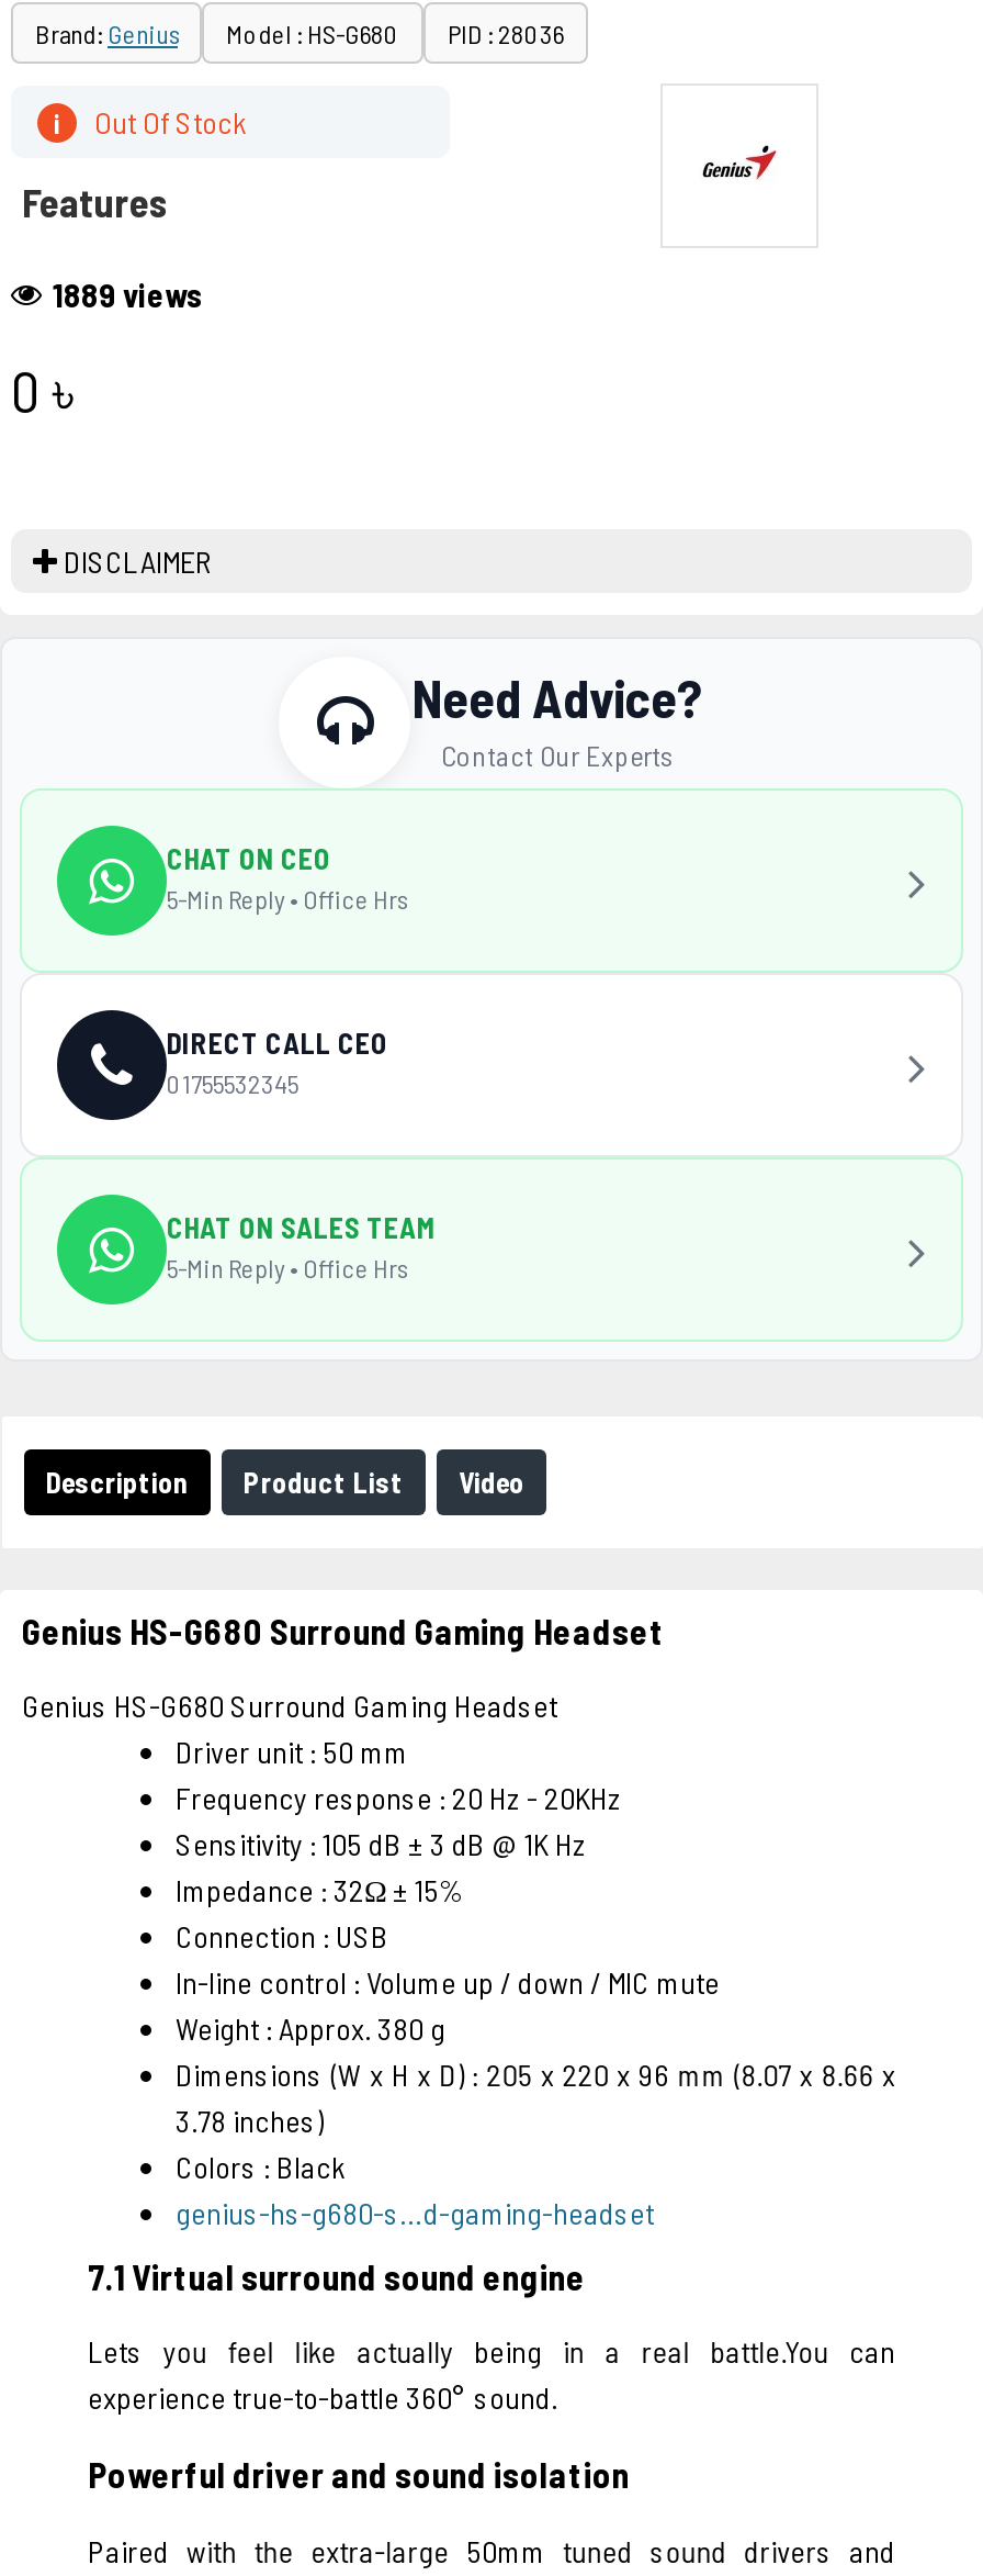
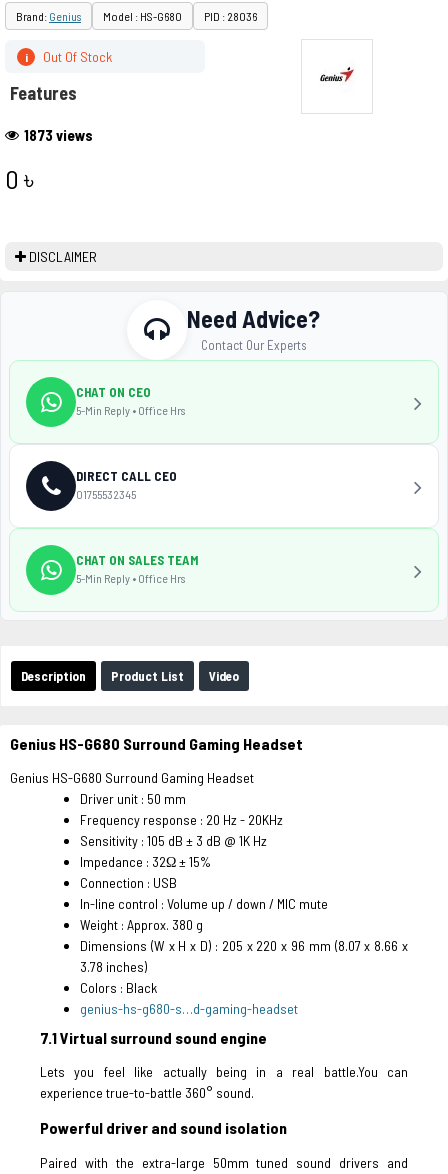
- 1889 views
+ 1873 views
